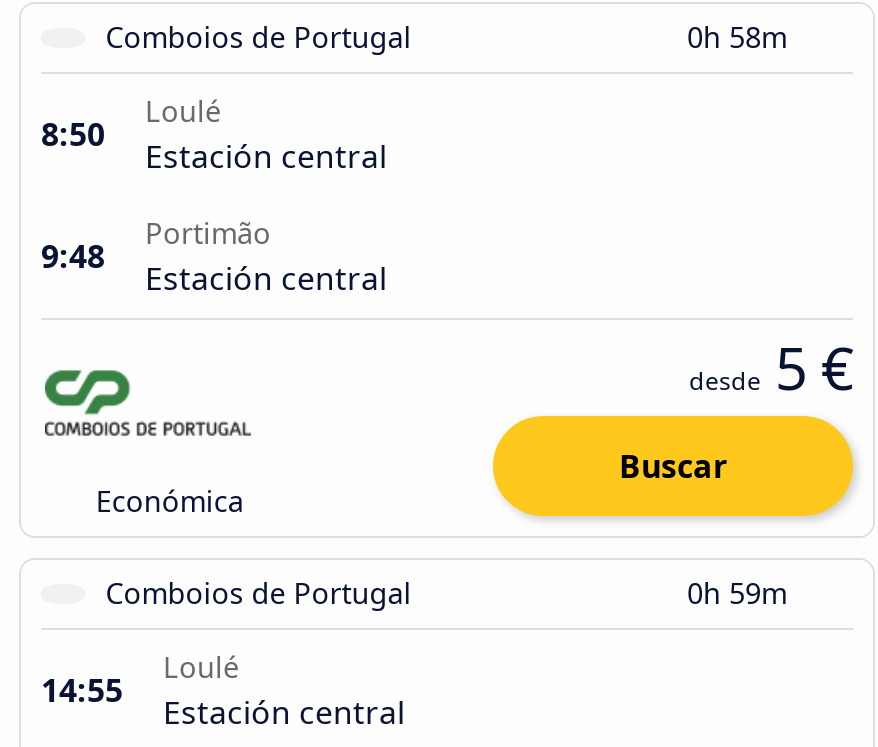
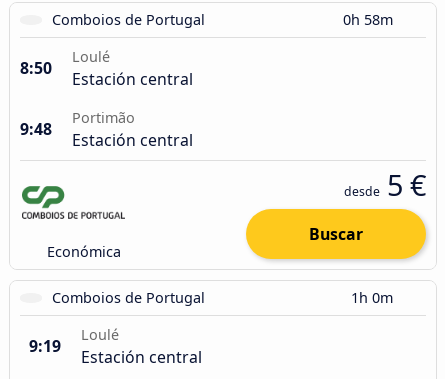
- 0h 59m
+ 1h 0m

- 14:55 Estación central
+ 9:19 Estación central
